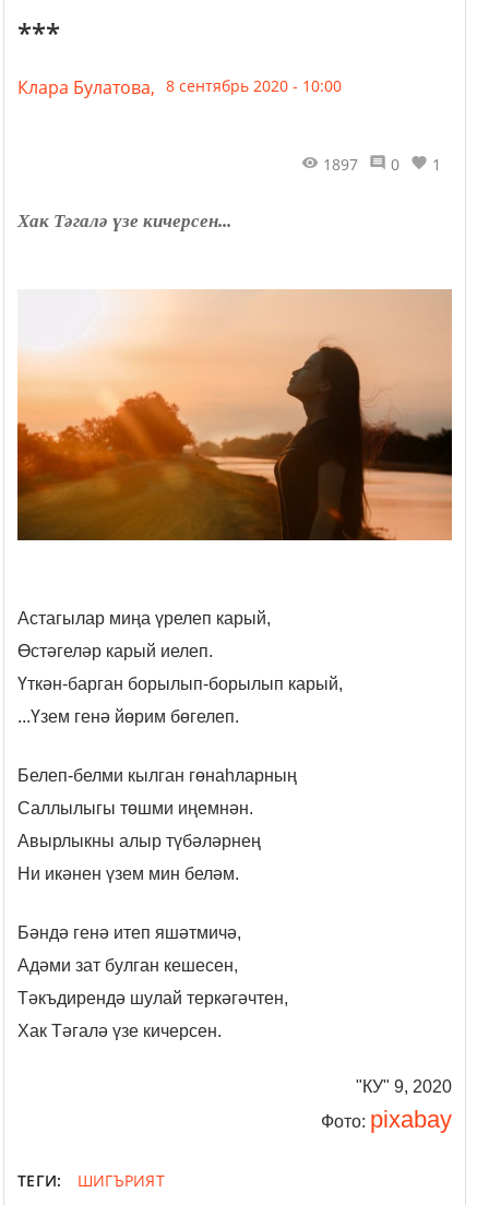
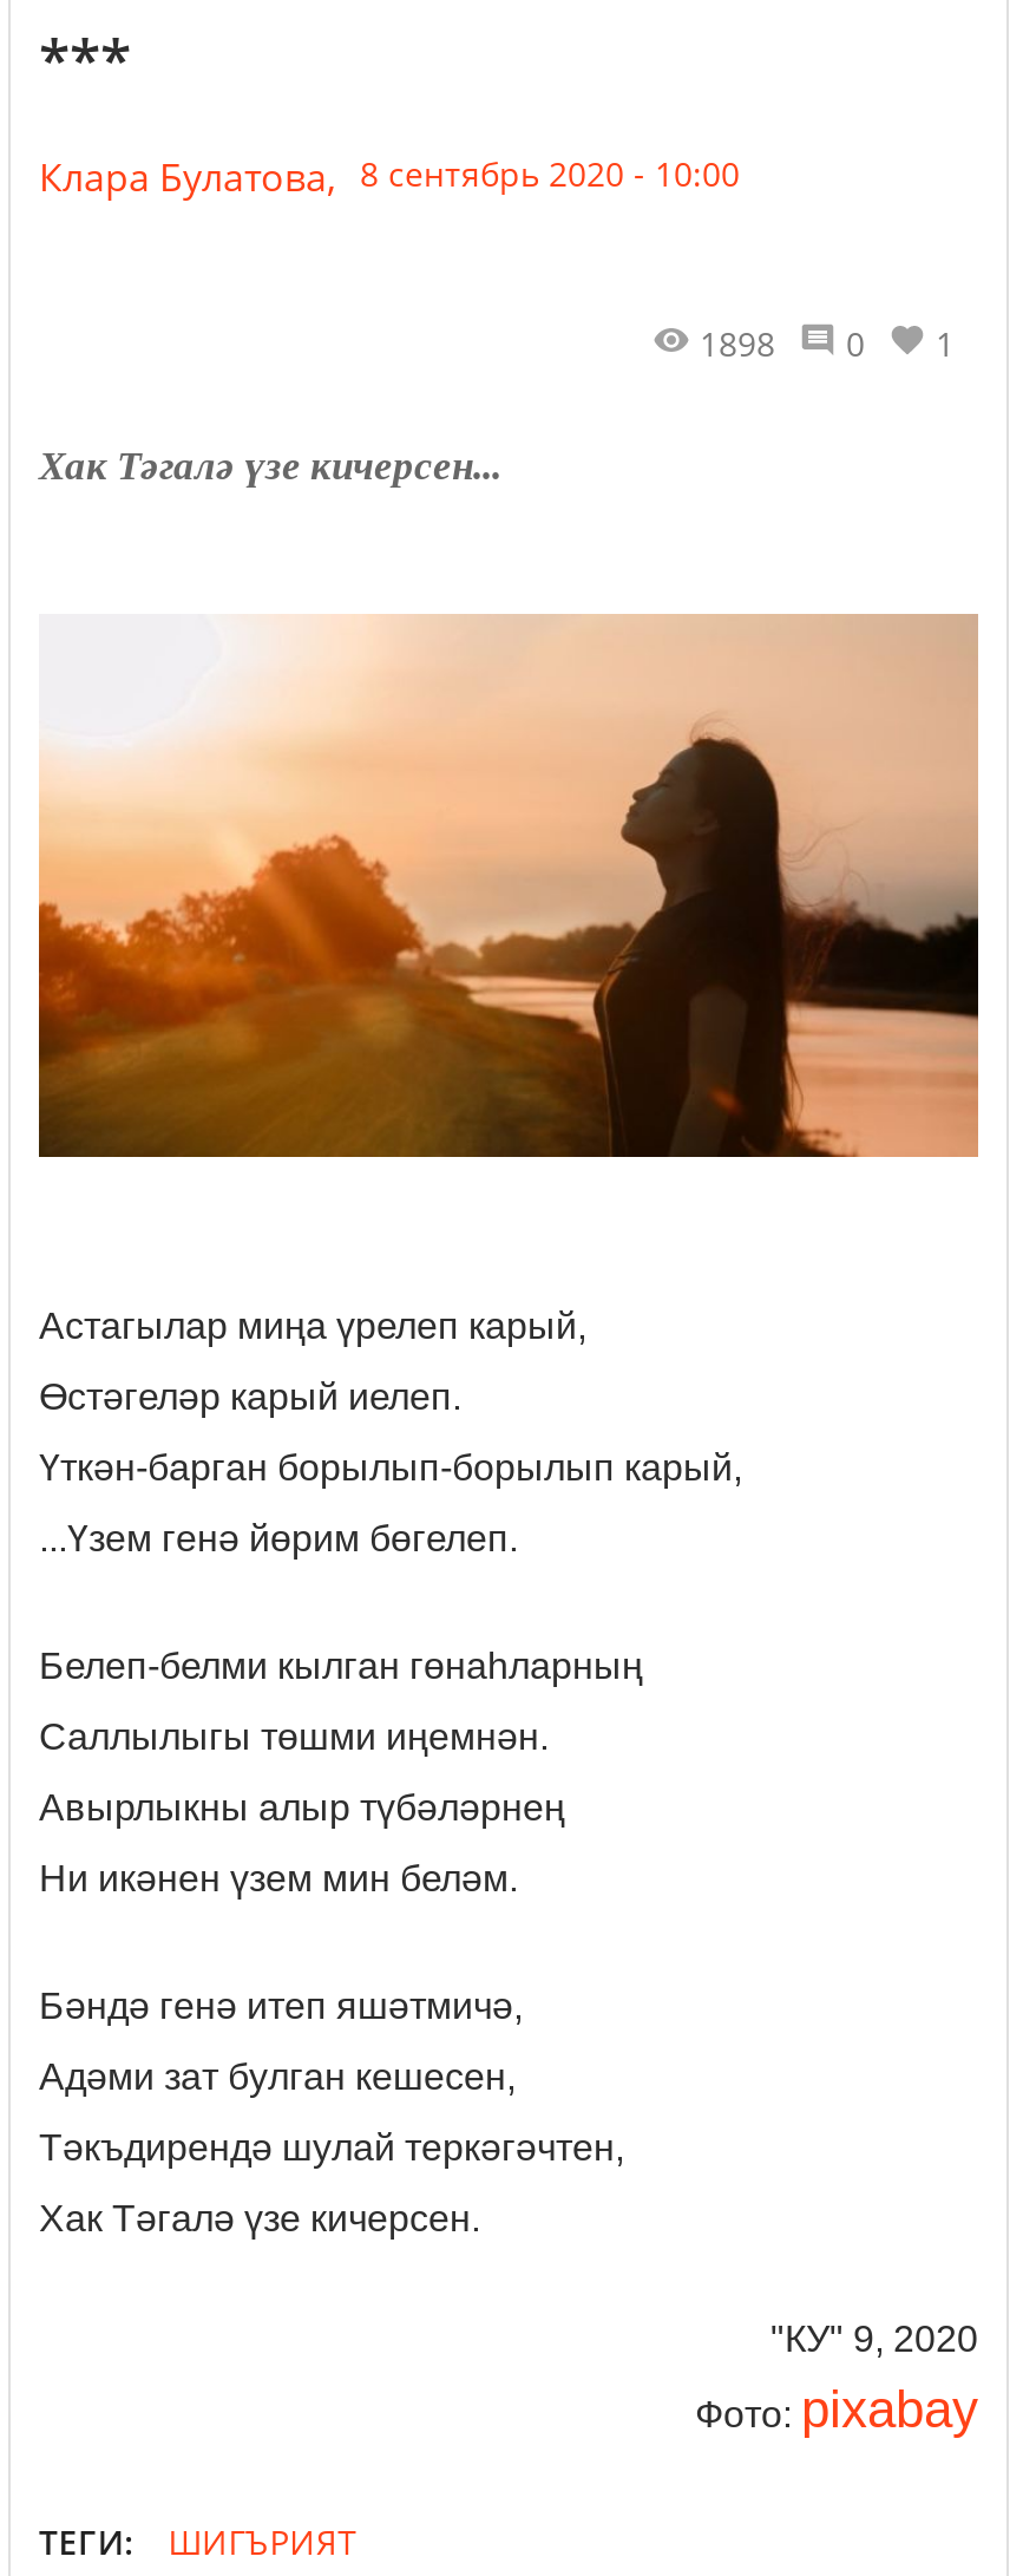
- 1897 0 1
+ 1898 0 1
